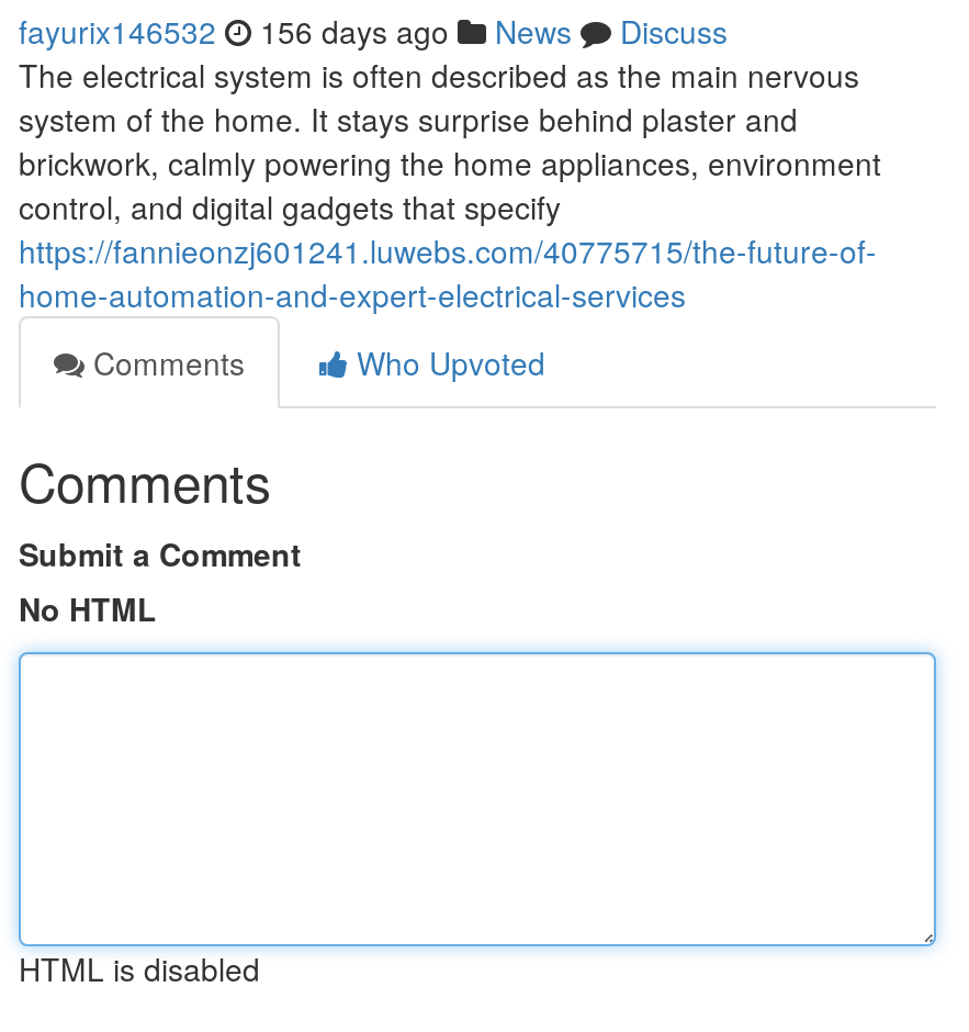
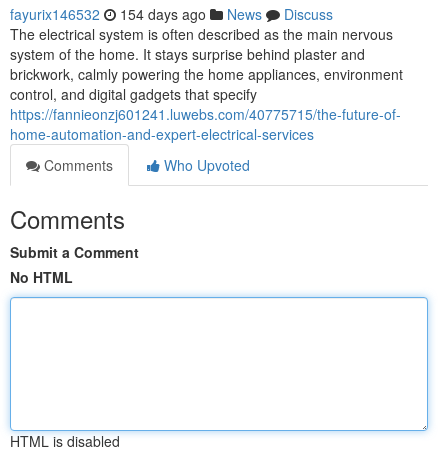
- fayurix146532 156 days ago News Discuss
+ fayurix146532 154 days ago News Discuss
